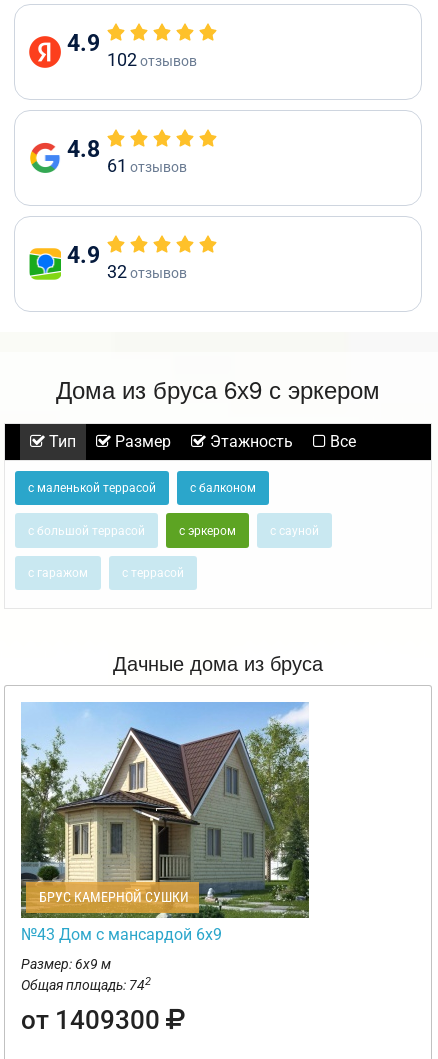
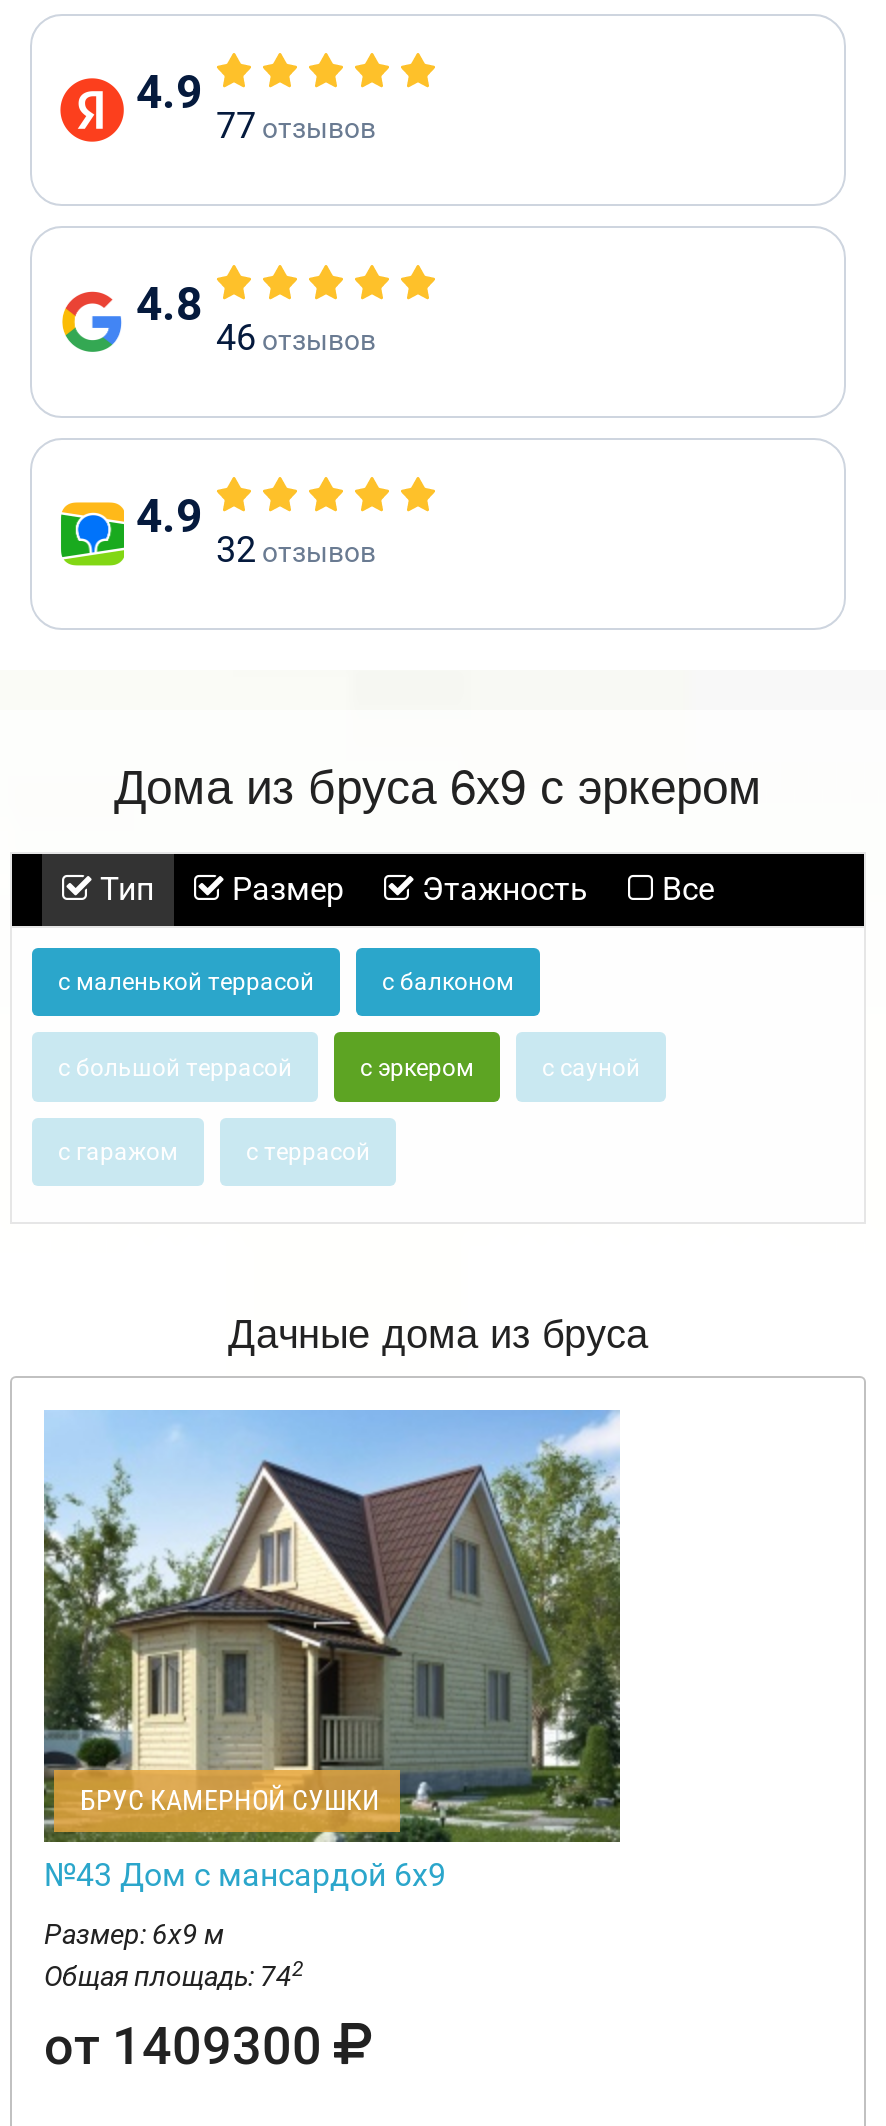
- 102 отзывов
+ 77 отзывов

- 61 отзывов
+ 46 отзывов
